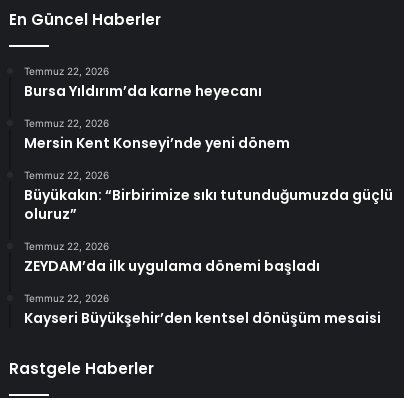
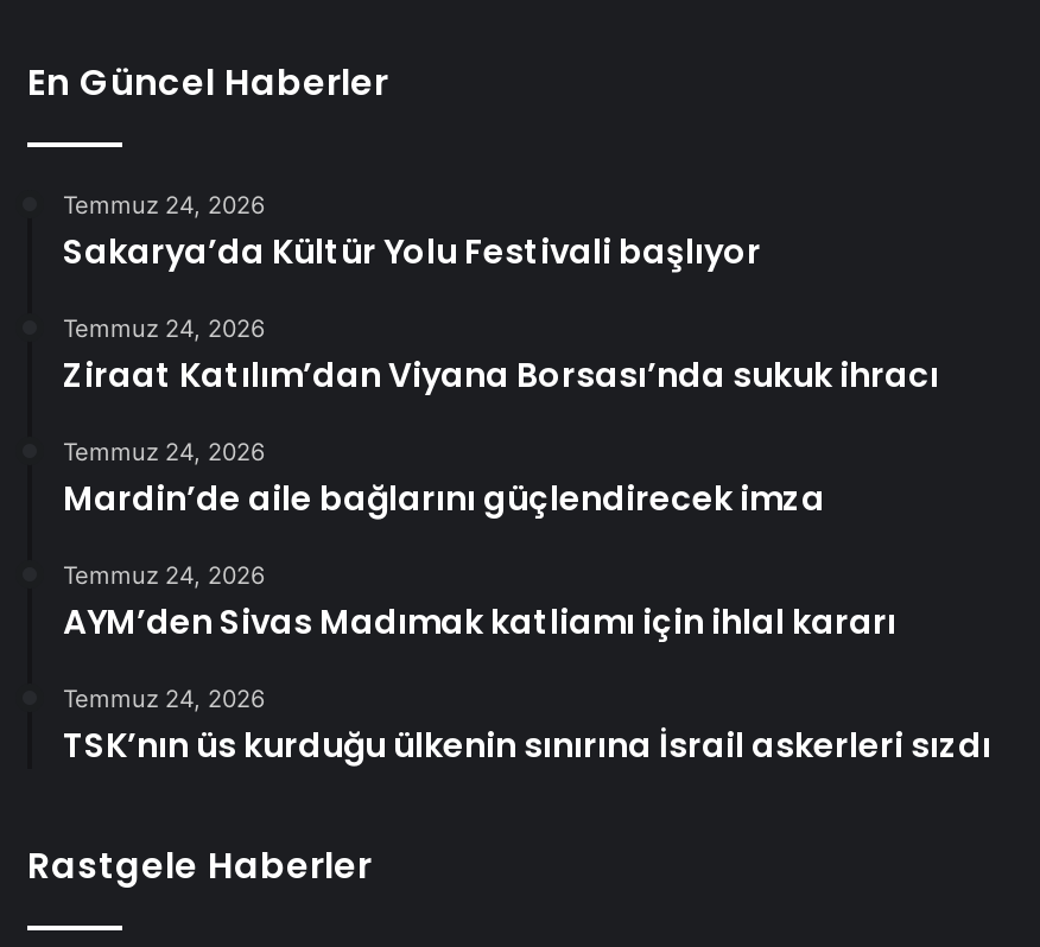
- Temmuz 22, 2026
- Bursa Yıldırım’da karne heyecanı
+ Temmuz 24, 2026
+ Sakarya’da Kültür Yolu Festivali başlıyor

- Temmuz 22, 2026
- Mersin Kent Konseyi’nde yeni dönem
+ Temmuz 24, 2026
+ Ziraat Katılım’dan Viyana Borsası’nda sukuk ihracı

- Temmuz 22, 2026
- Büyükakın: “Birbirimize sıkı tutunduğumuzda güçlü
- oluruz”
+ Temmuz 24, 2026
+ Mardin’de aile bağlarını güçlendirecek imza

- Temmuz 22, 2026
- ZEYDAM’da ilk uygulama dönemi başladı
+ Temmuz 24, 2026
+ AYM’den Sivas Madımak katliamı için ihlal kararı

- Temmuz 22, 2026
- Kayseri Büyükşehir’den kentsel dönüşüm mesaisi
+ Temmuz 24, 2026
+ TSK’nın üs kurduğu ülkenin sınırına İsrail askerleri sızdı
